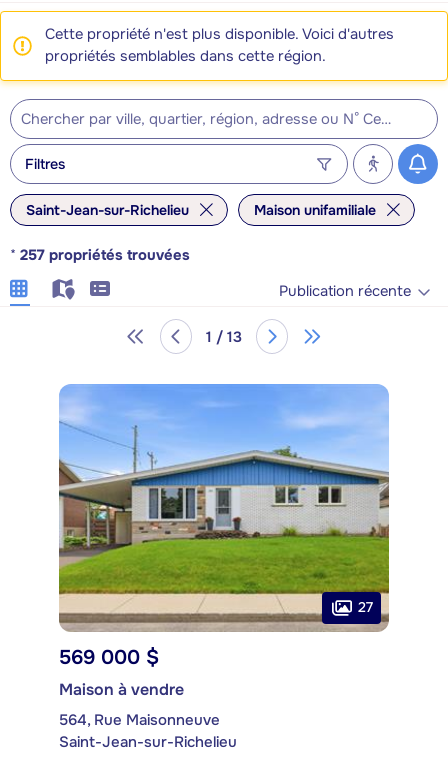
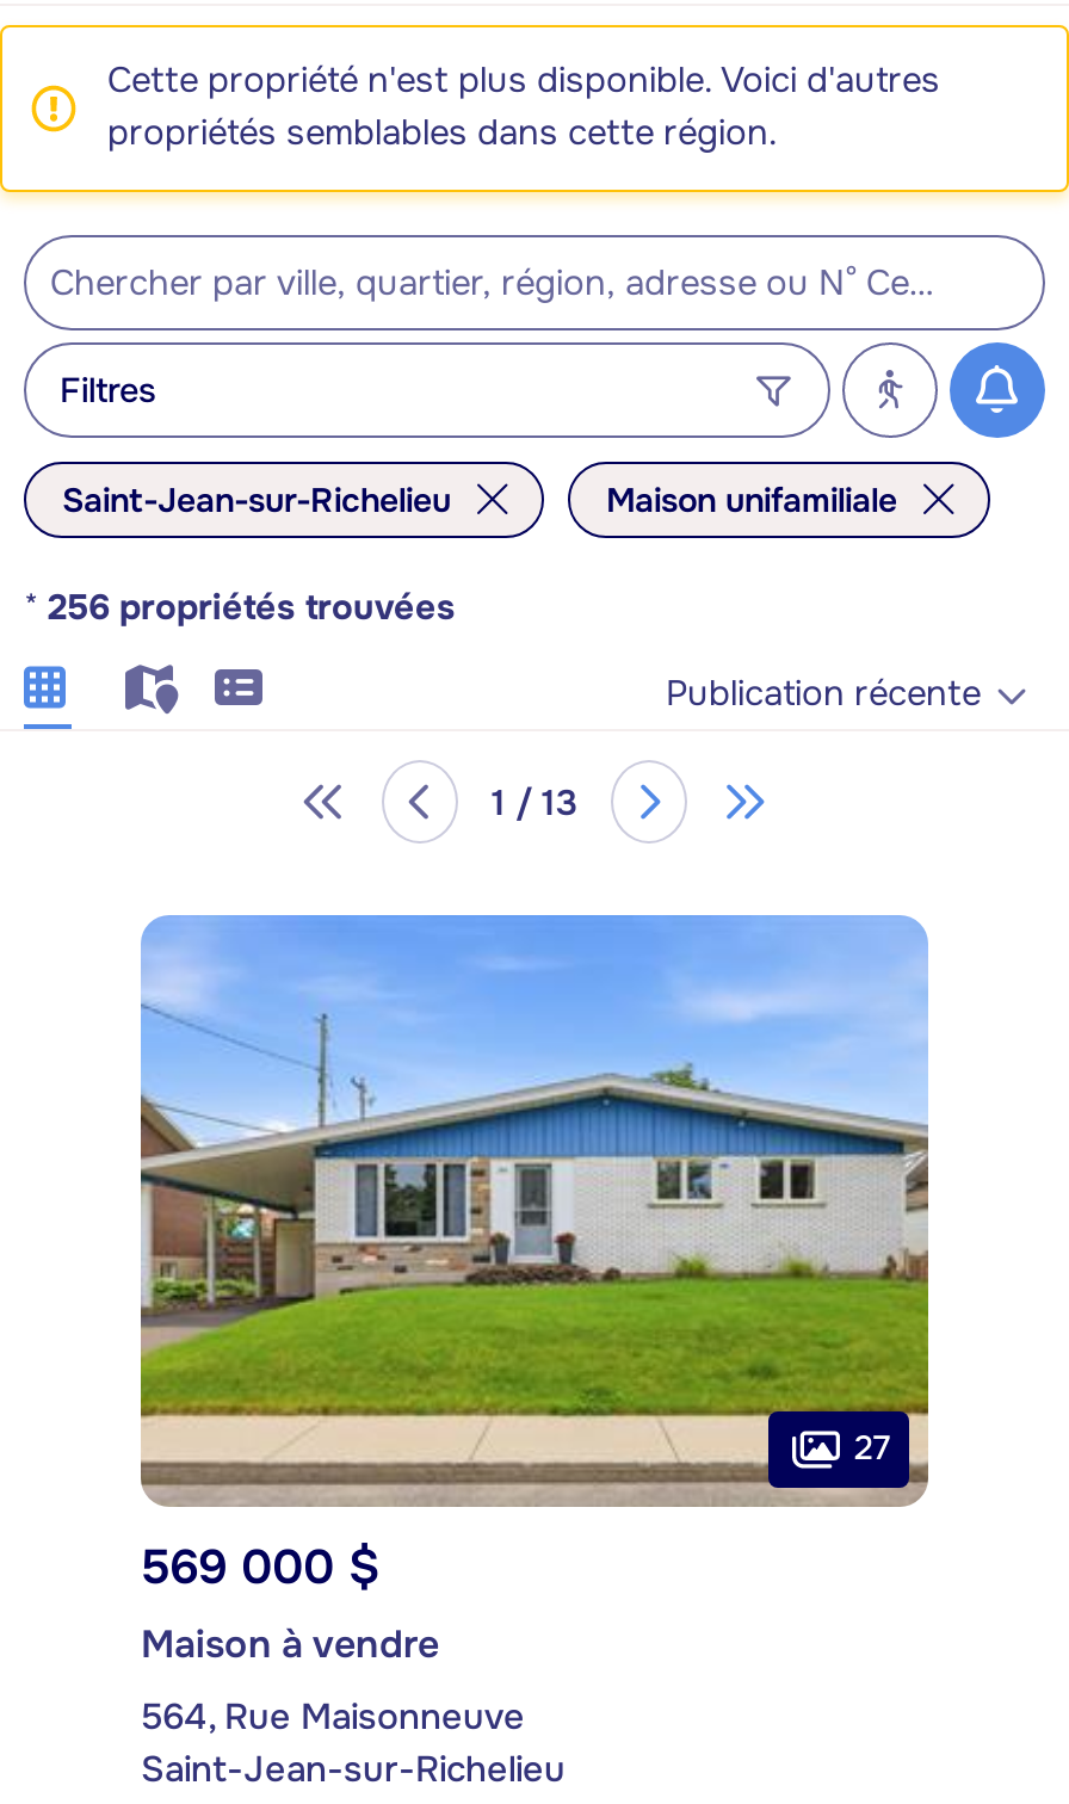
- * 257 propriétés trouvées
+ * 256 propriétés trouvées
